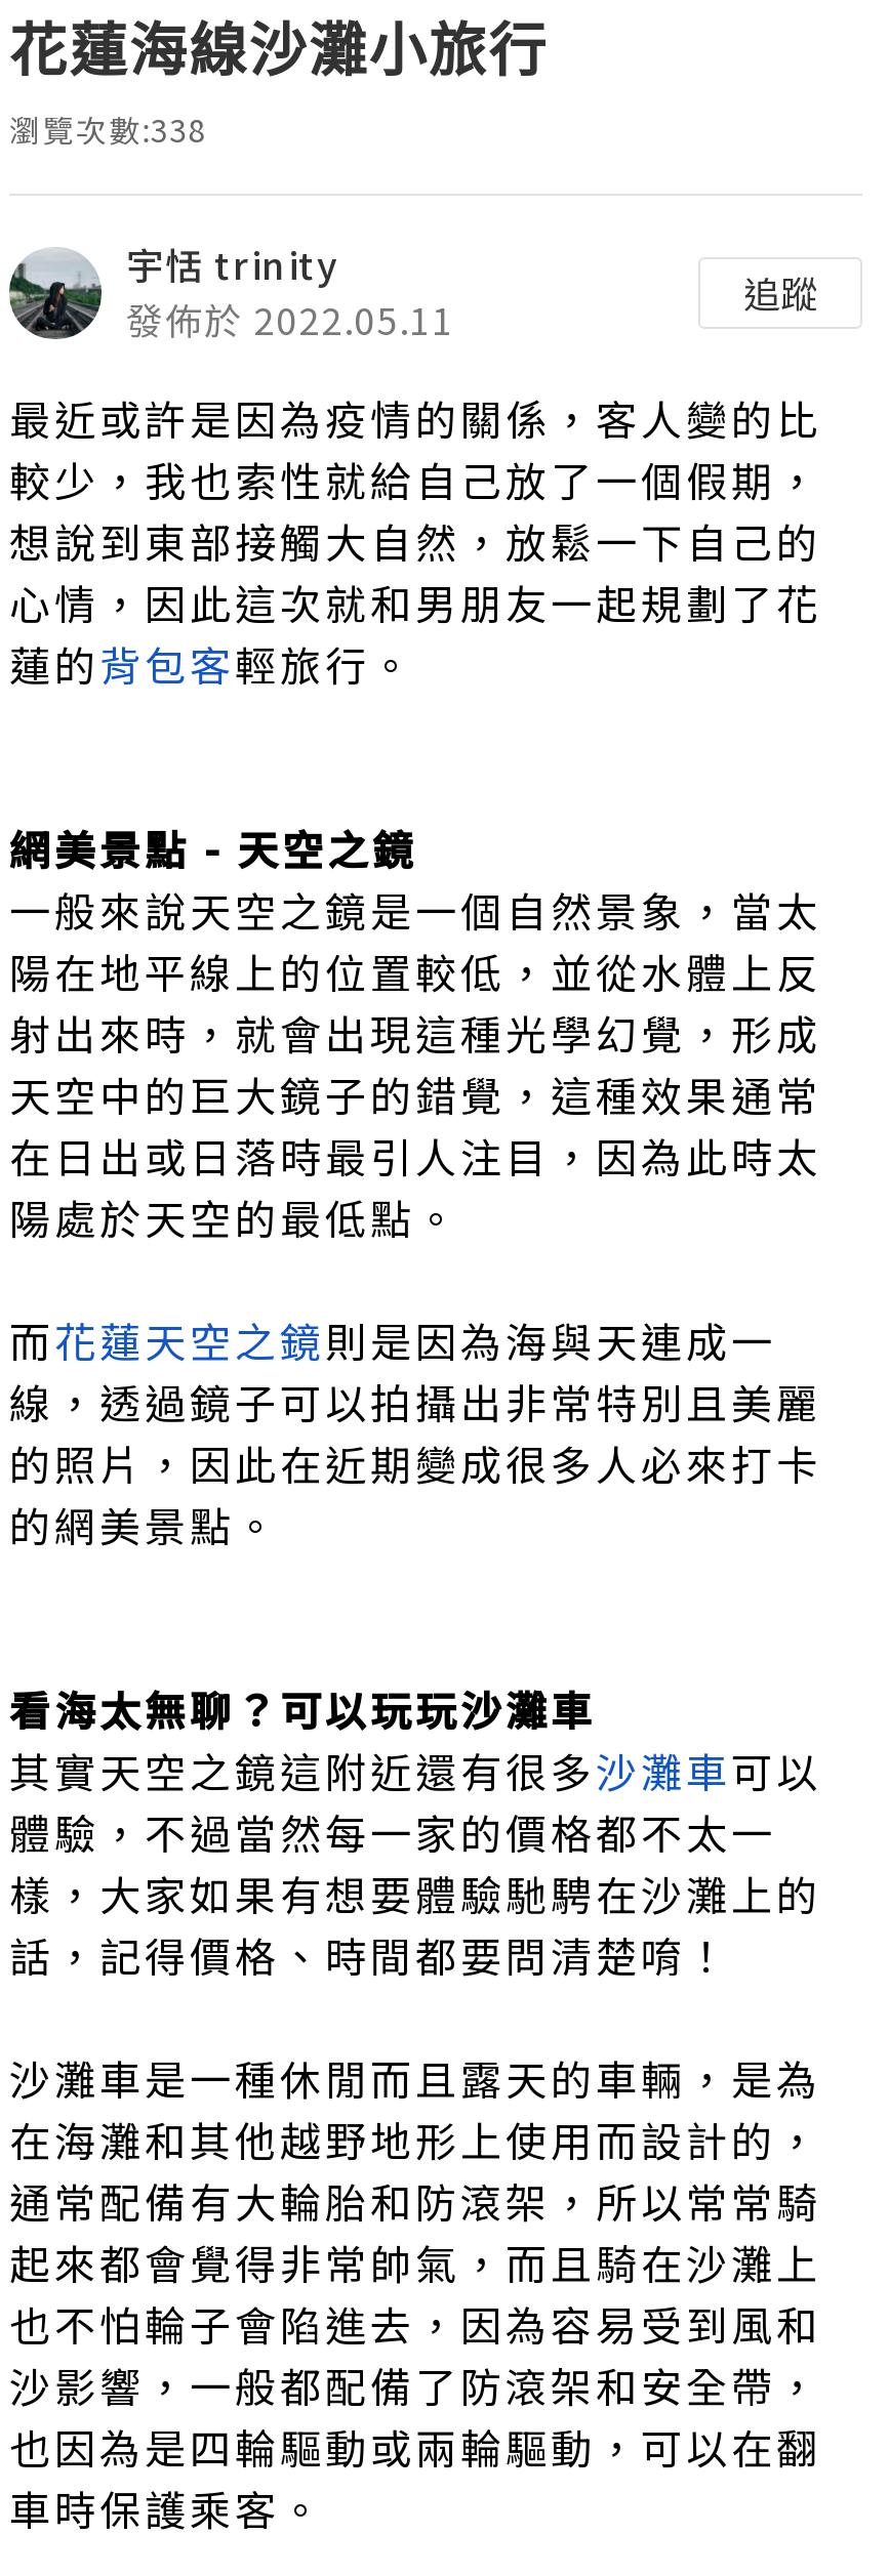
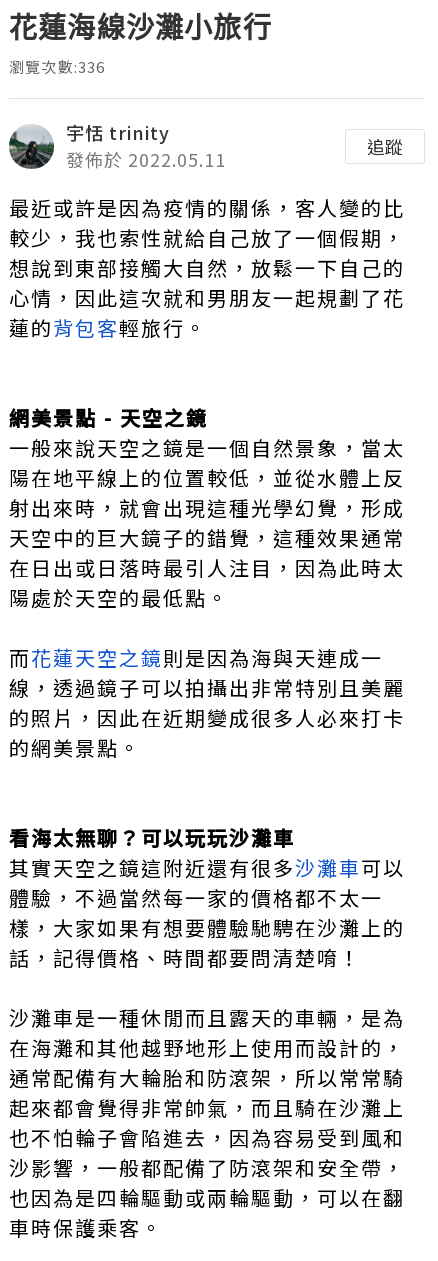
- 瀏覽次數:338
+ 瀏覽次數:336
